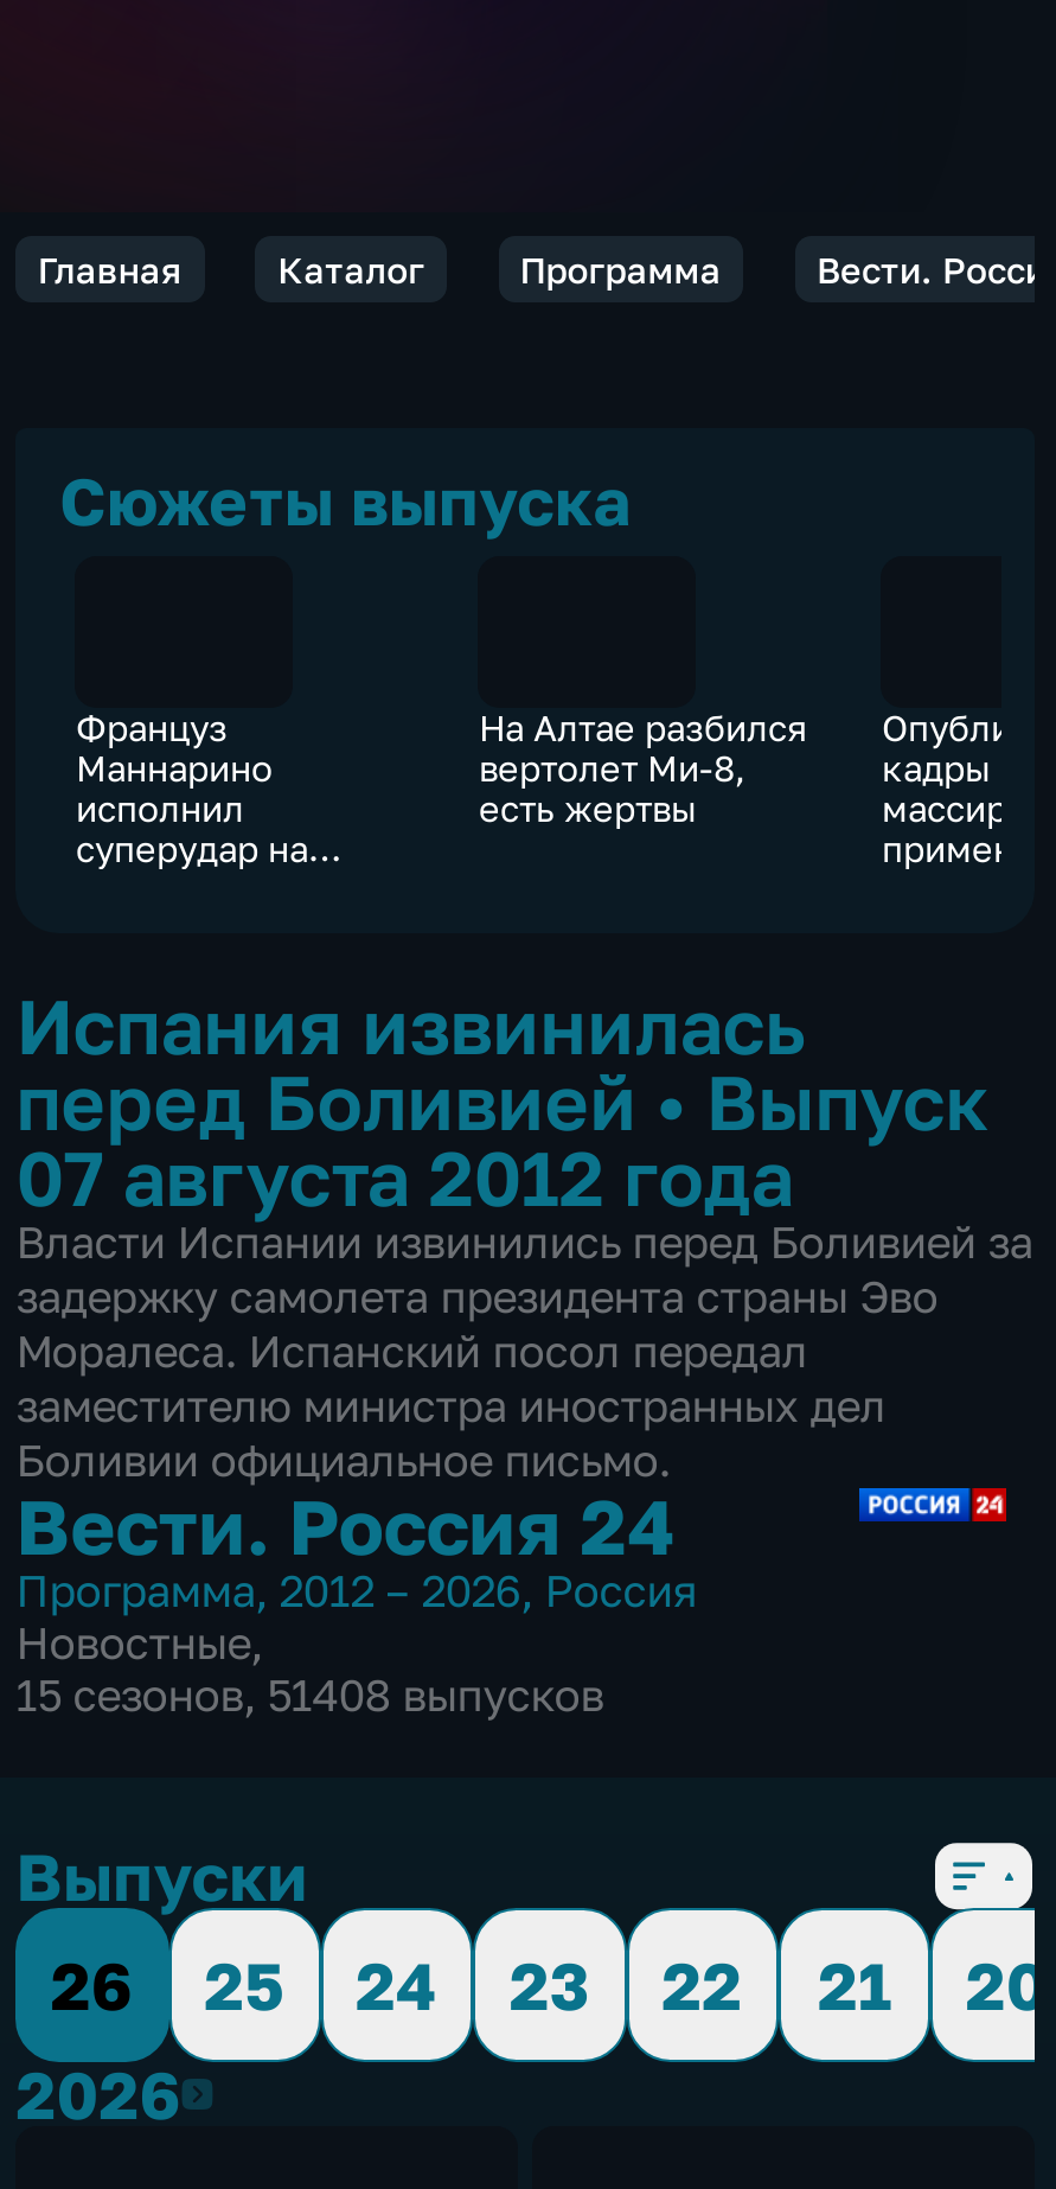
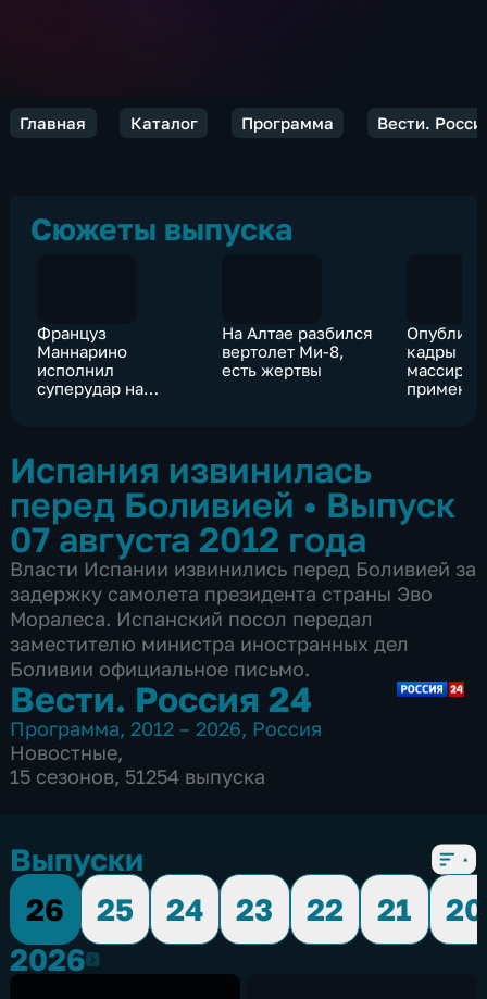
- 15 сезонов, 51408 выпусков
+ 15 сезонов, 51254 выпуска
